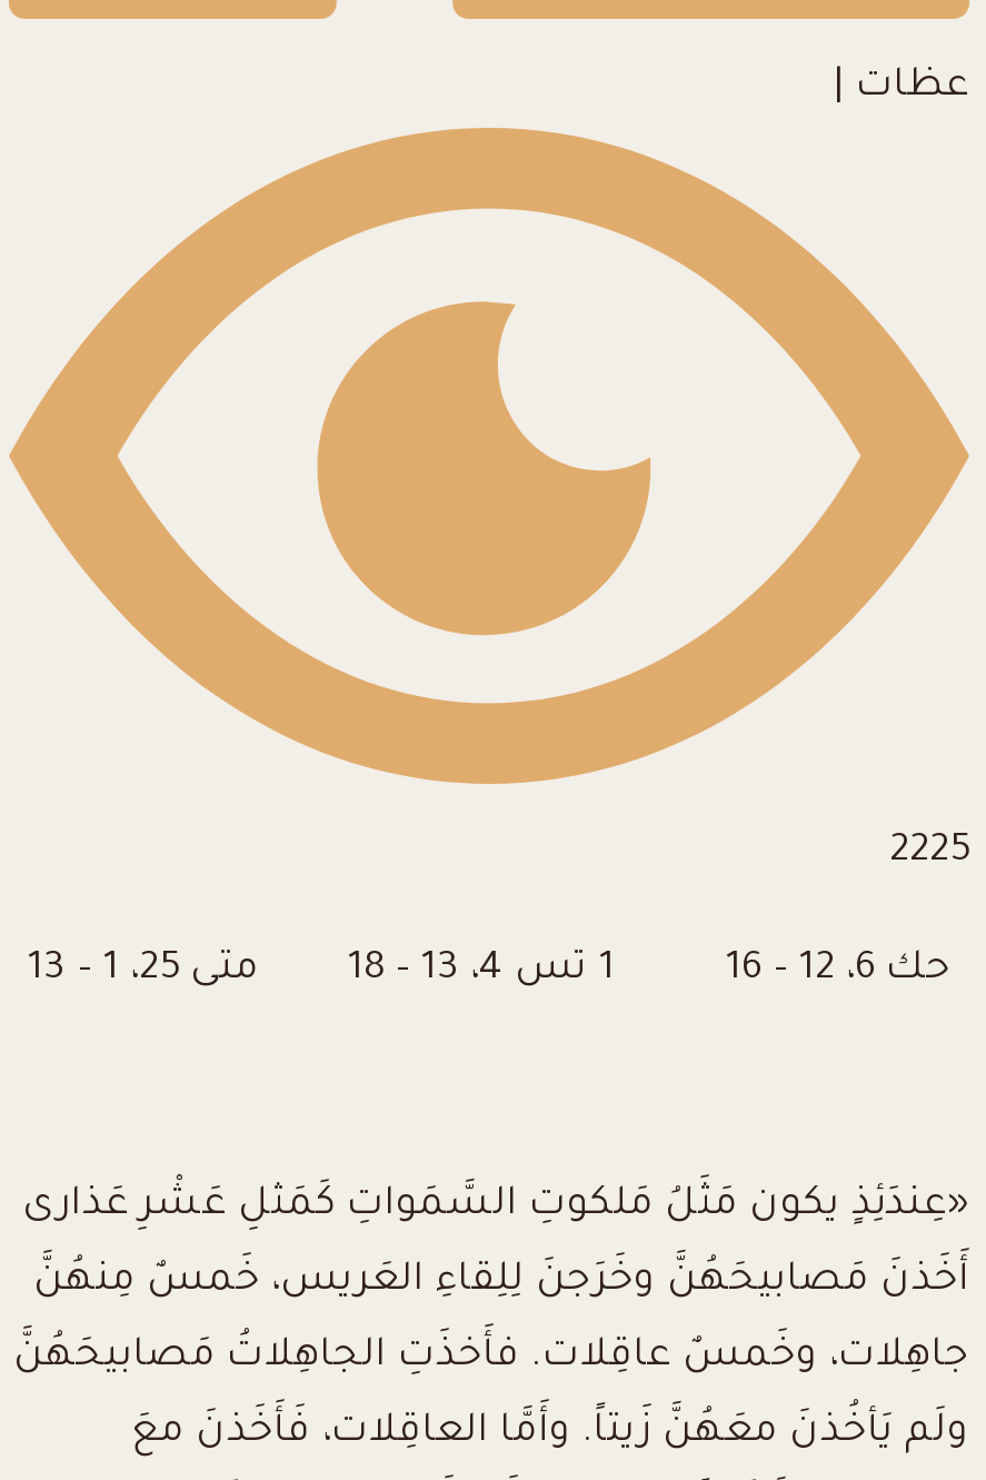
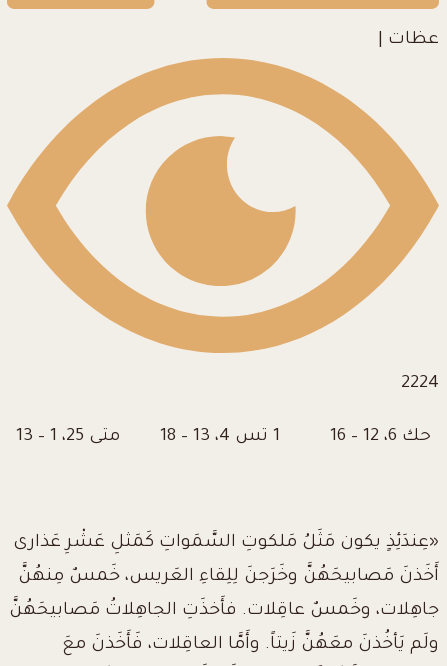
- 2225
+ 2224
